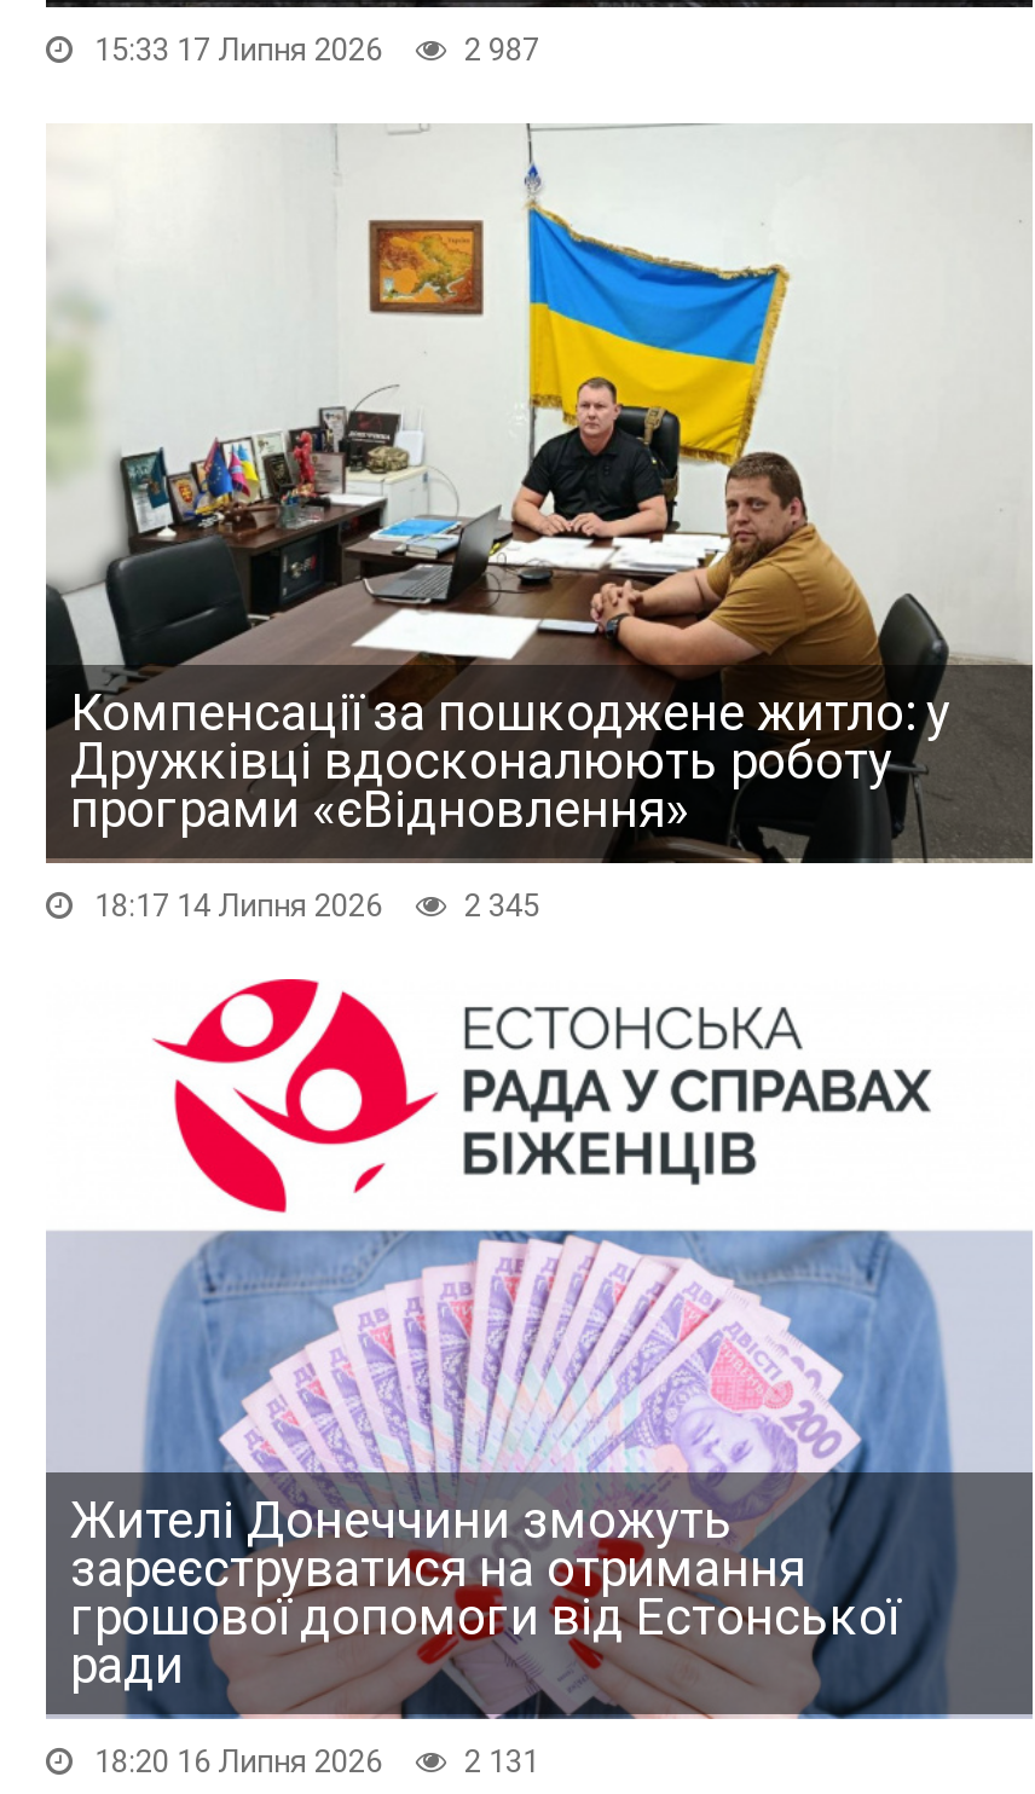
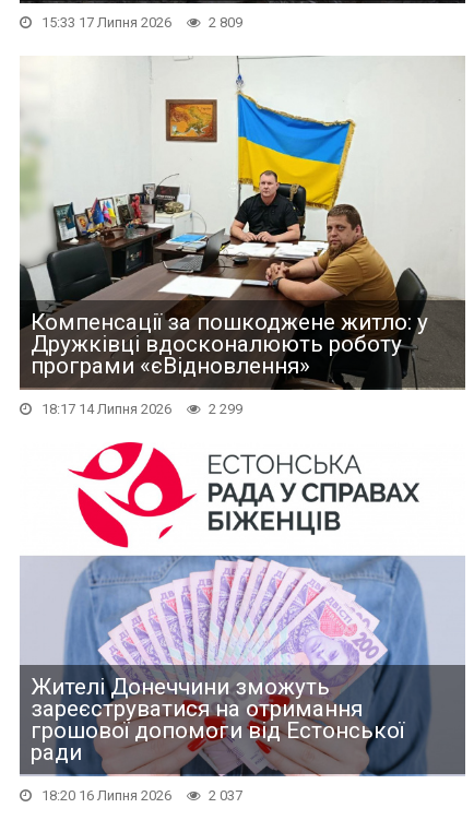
- 2 987
+ 2 809

- 2 345
+ 2 299

- 2 131
+ 2 037
